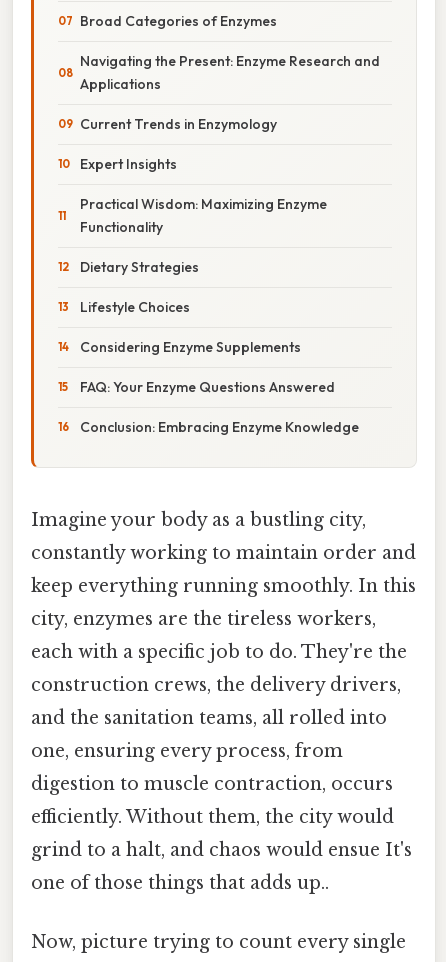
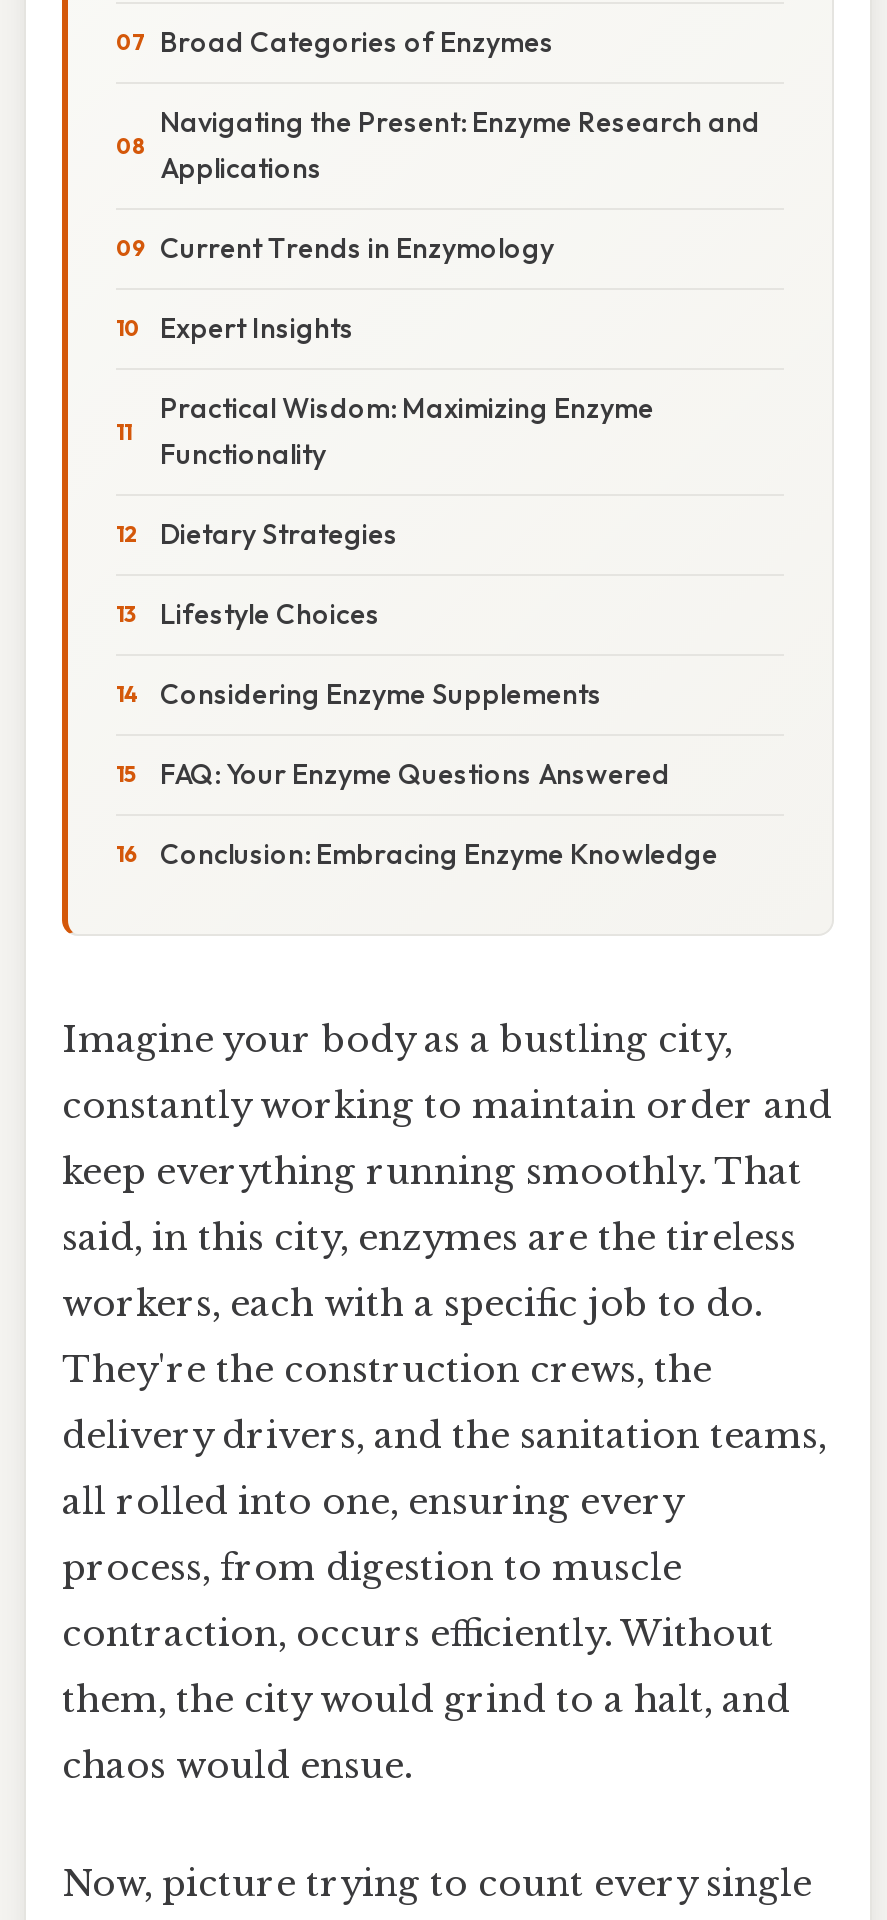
- keep everything running smoothly. In this
+ keep everything running smoothly. That

- city, enzymes are the tireless workers,
+ said, in this city, enzymes are the tireless

- each with a specific job to do. They're the
+ workers, each with a specific job to do.

- construction crews, the delivery drivers,
+ They're the construction crews, the

- and the sanitation teams, all rolled into
+ delivery drivers, and the sanitation teams,

- one, ensuring every process, from
+ all rolled into one, ensuring every

- digestion to muscle contraction, occurs
+ process, from digestion to muscle

- efficiently. Without them, the city would
+ contraction, occurs efficiently. Without

- grind to a halt, and chaos would ensue It's
+ them, the city would grind to a halt, and

- one of those things that adds up..
+ chaos would ensue.
